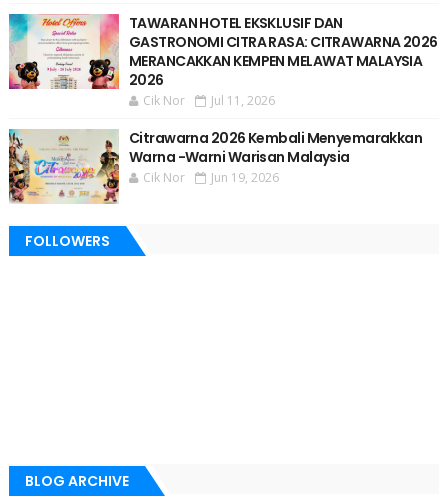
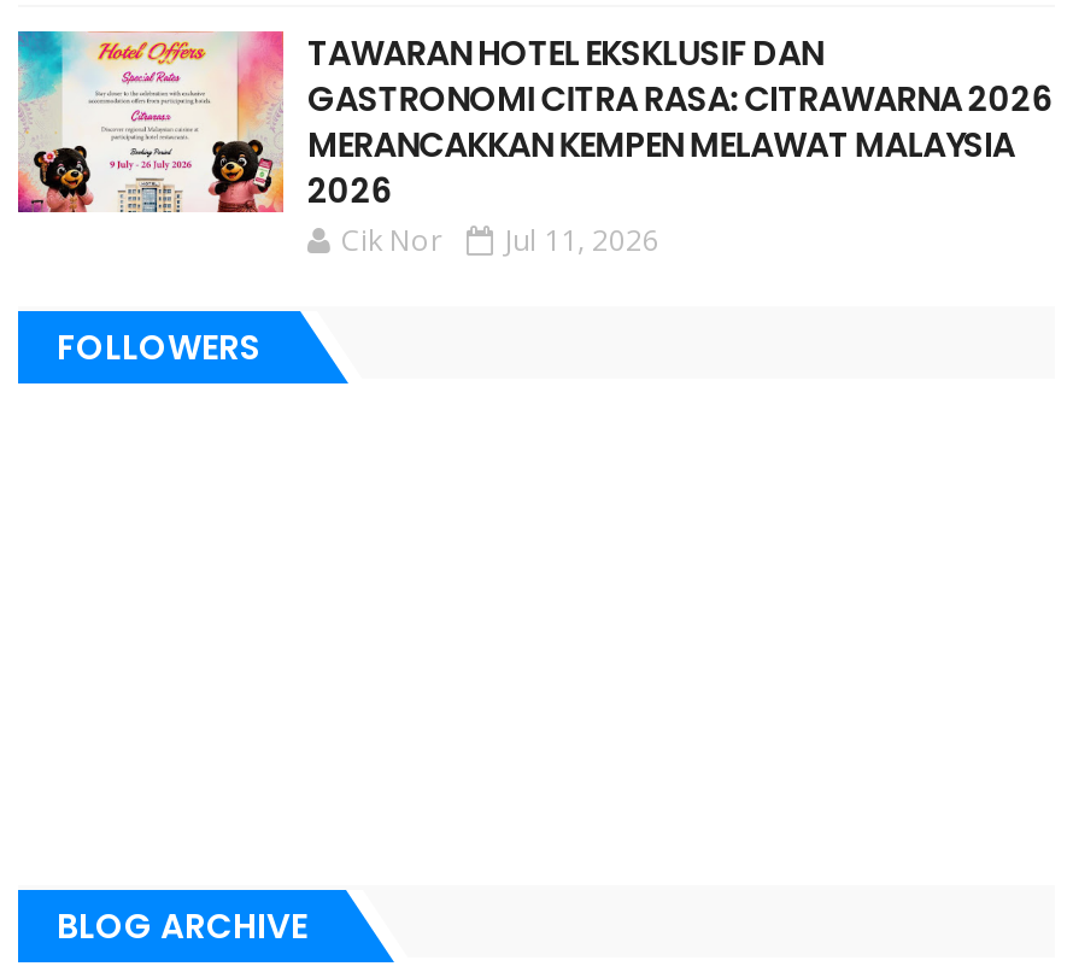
- [image]
- Citrawarna 2026 Kembali Menyemarakkan
- Warna -Warni Warisan Malaysia
- Cik Nor
- Jun 19, 2026
